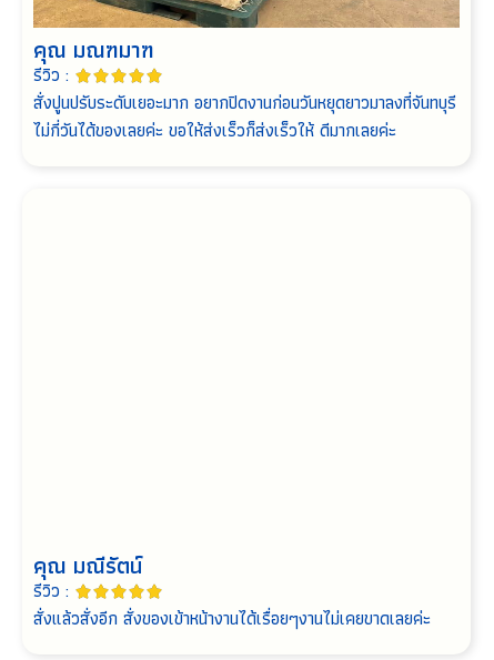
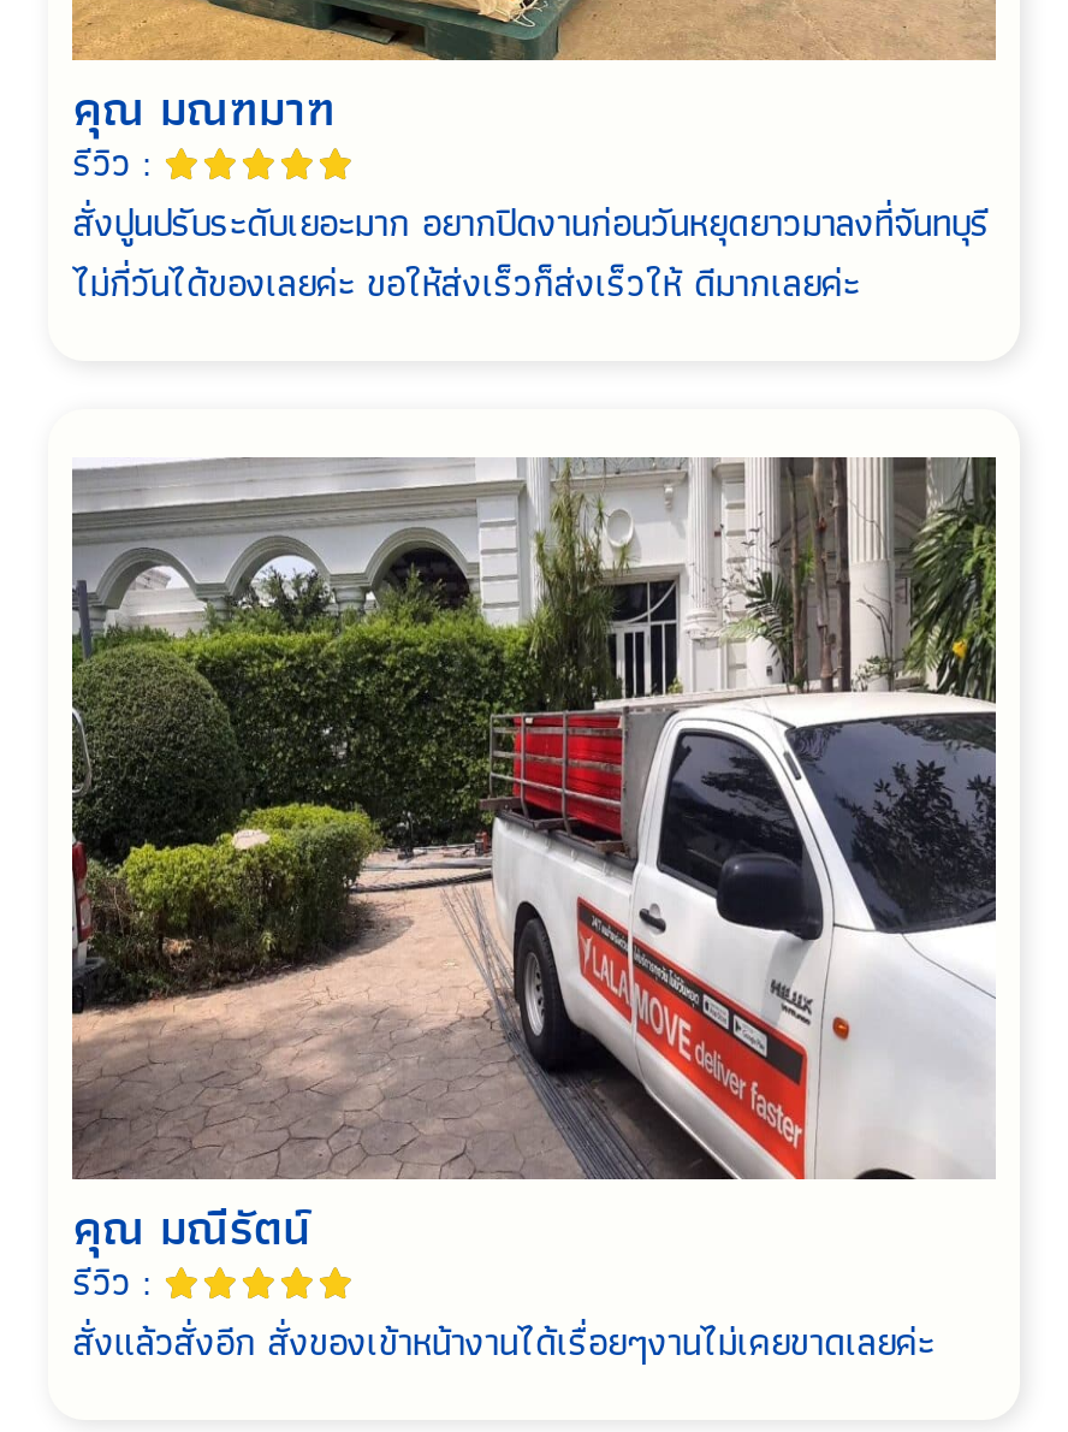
+ [image]
